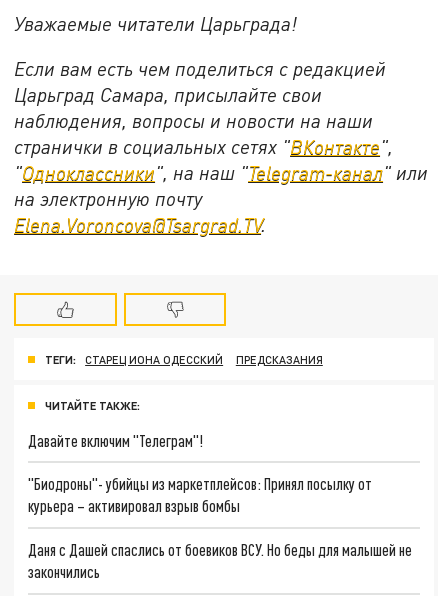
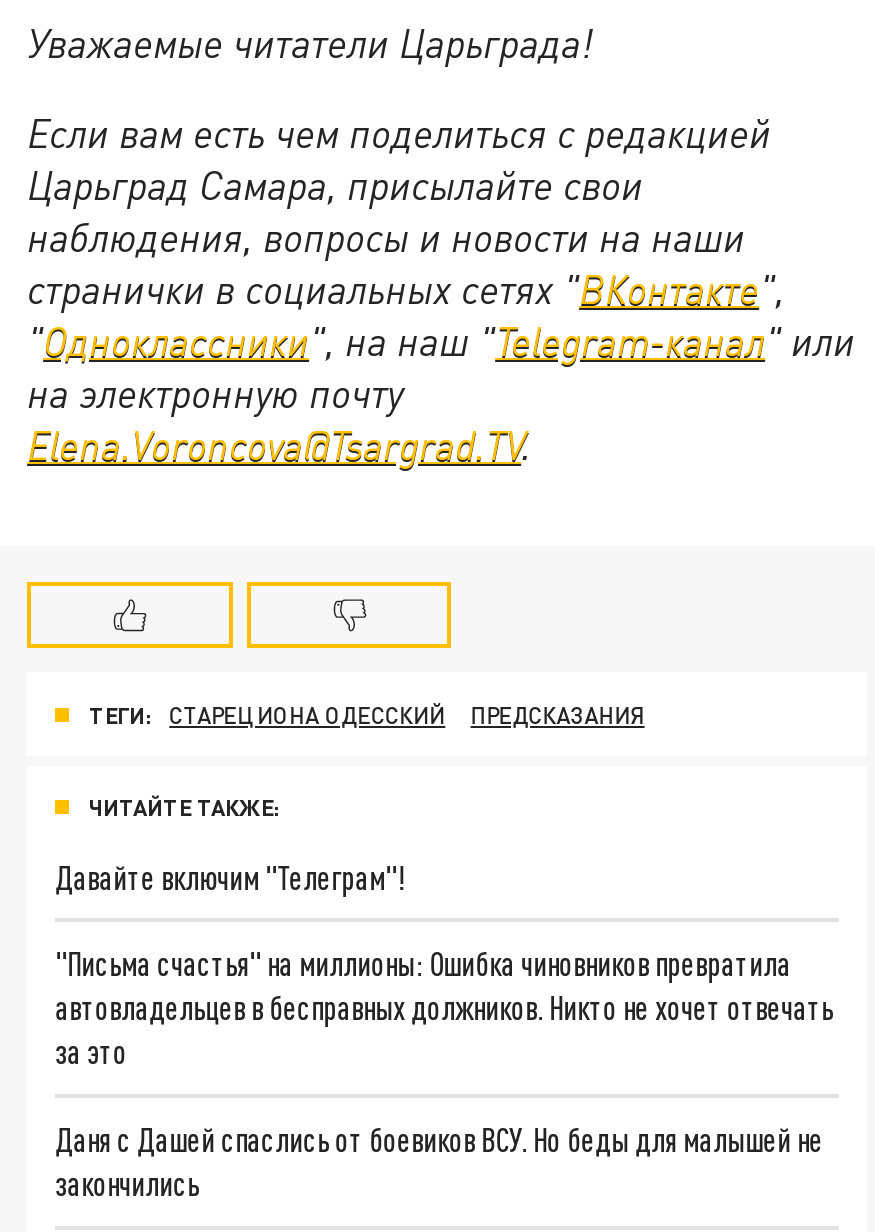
- "Биодроны"- убийцы из маркетплейсов: Принял посылку от
- курьера – активировал взрыв бомбы
+ "Письма счастья" на миллионы: Ошибка чиновников превратила
+ автовладельцев в бесправных должников. Никто не хочет отвечать
+ за это
